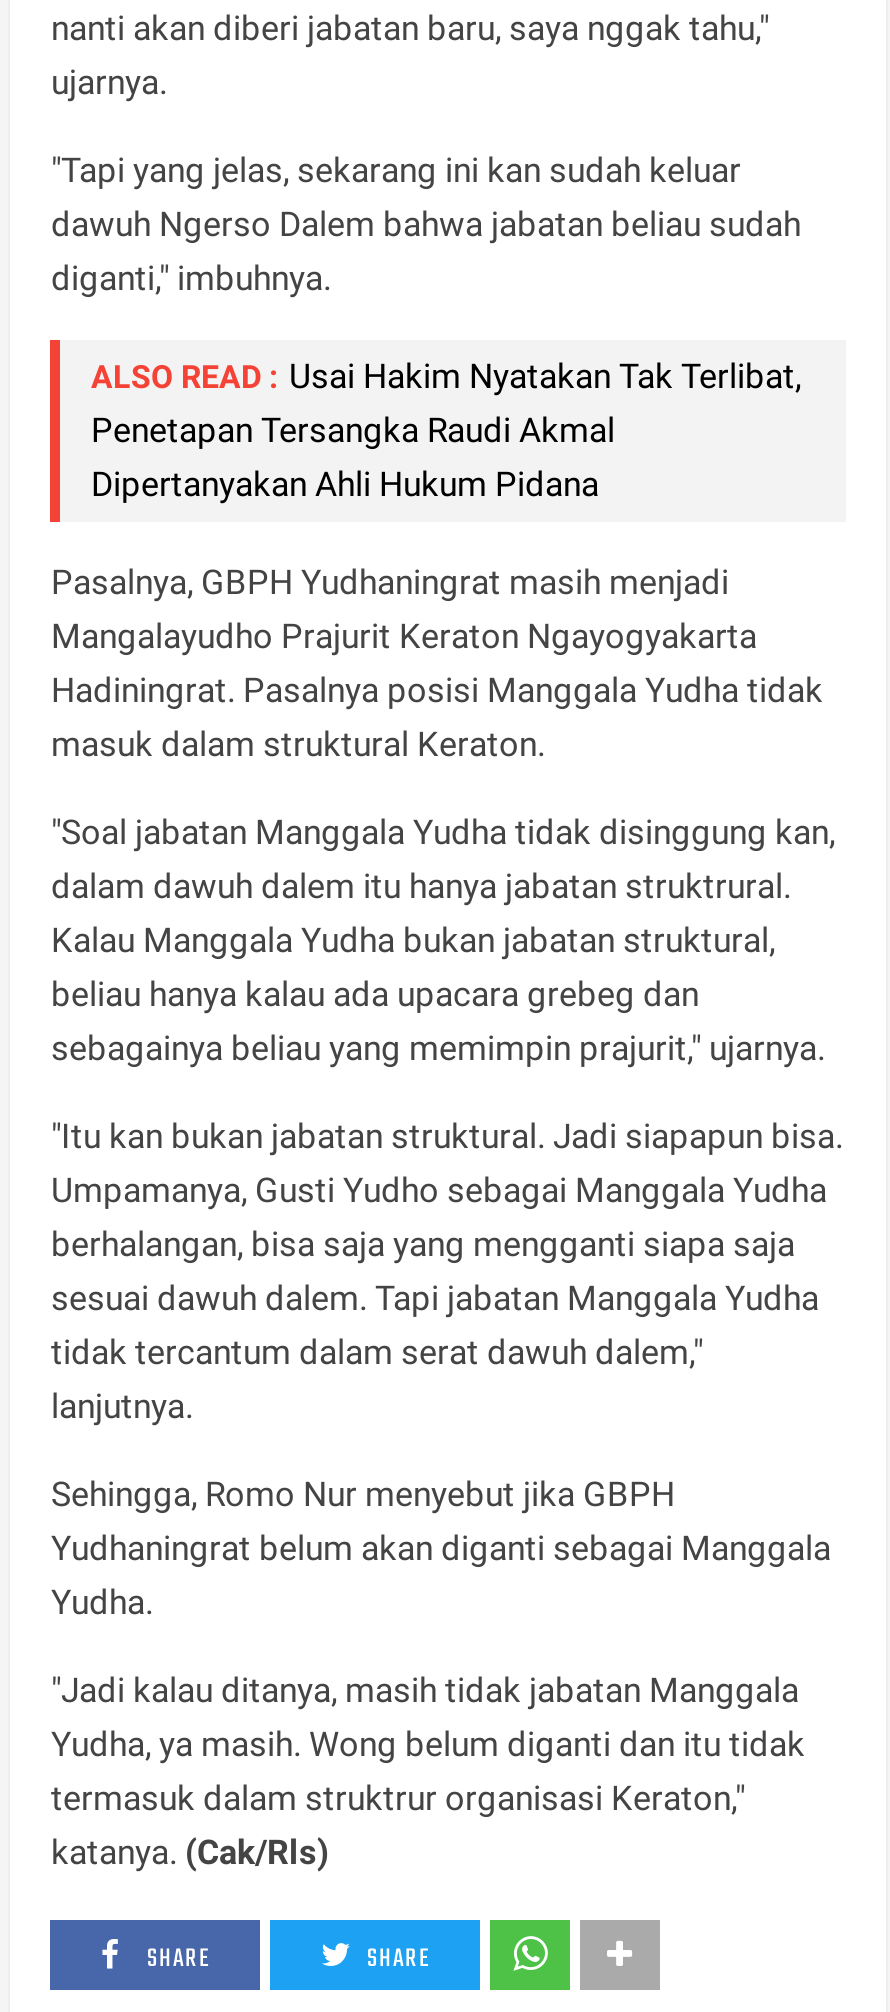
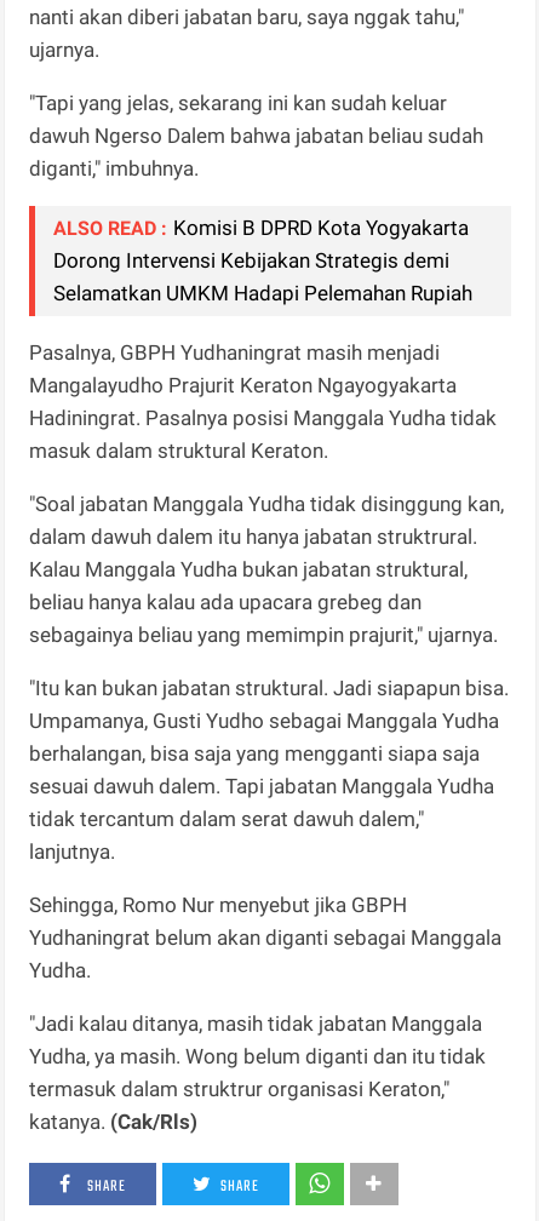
- ALSO READ : Usai Hakim Nyatakan Tak Terlibat,
- Penetapan Tersangka Raudi Akmal
- Dipertanyakan Ahli Hukum Pidana
+ ALSO READ : Komisi B DPRD Kota Yogyakarta
+ Dorong Intervensi Kebijakan Strategis demi
+ Selamatkan UMKM Hadapi Pelemahan Rupiah
